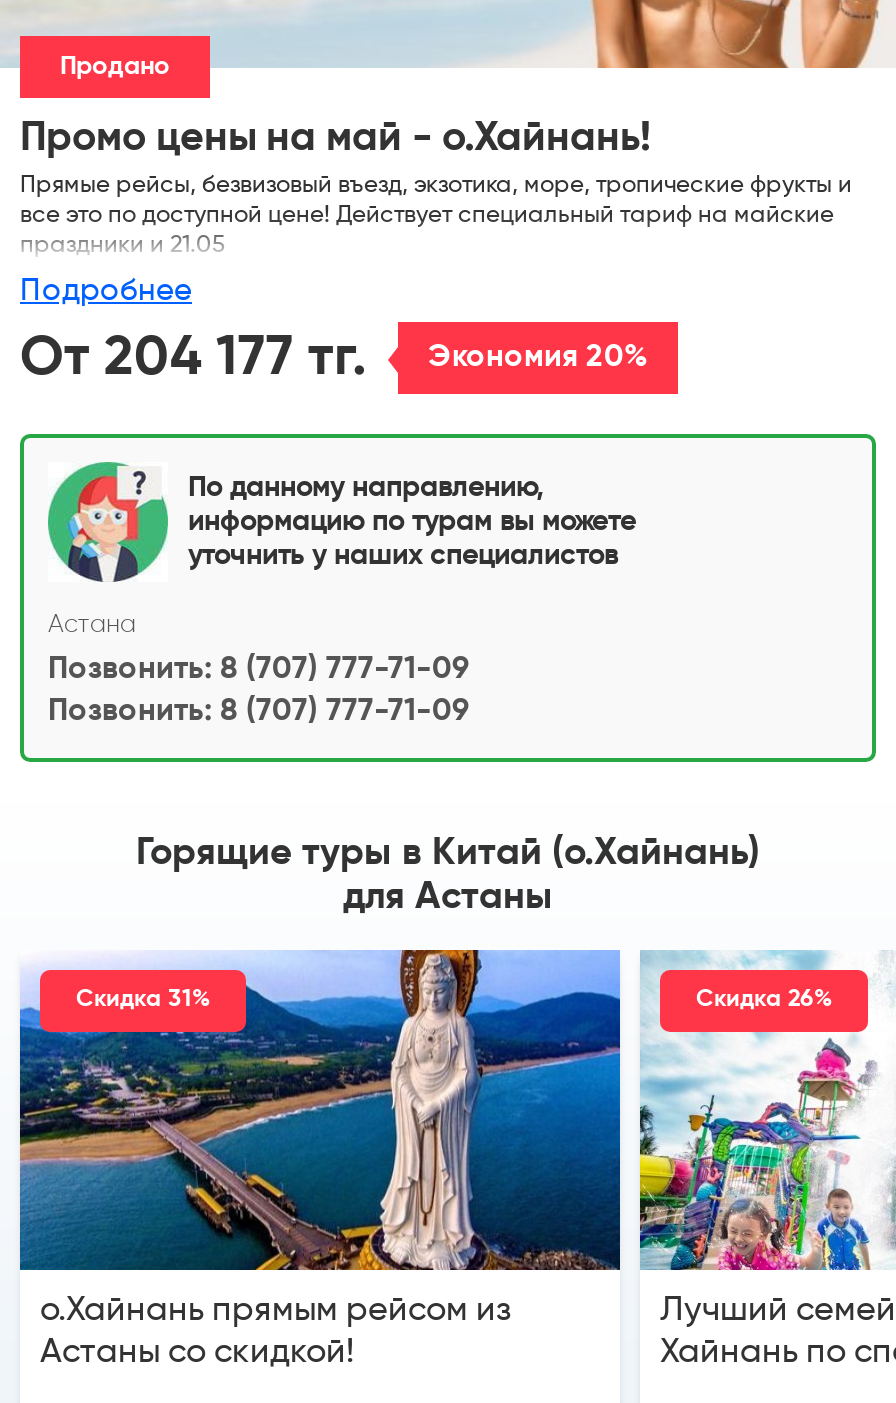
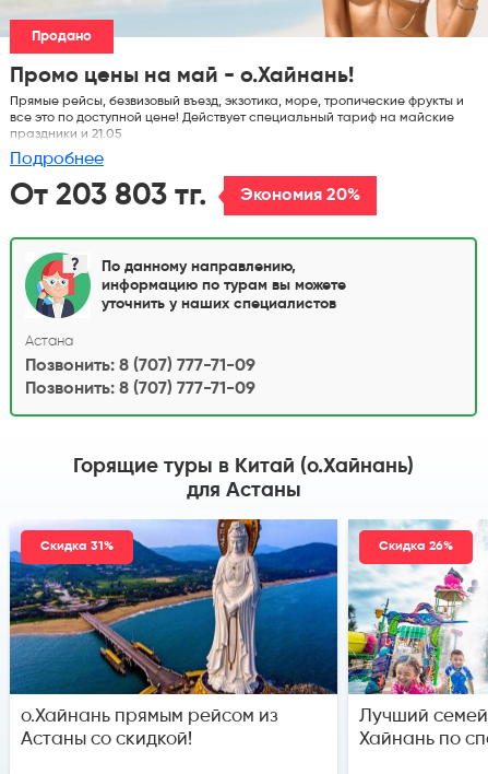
- От 204 177 тг. Экономия 20%
+ От 203 803 тг. Экономия 20%
